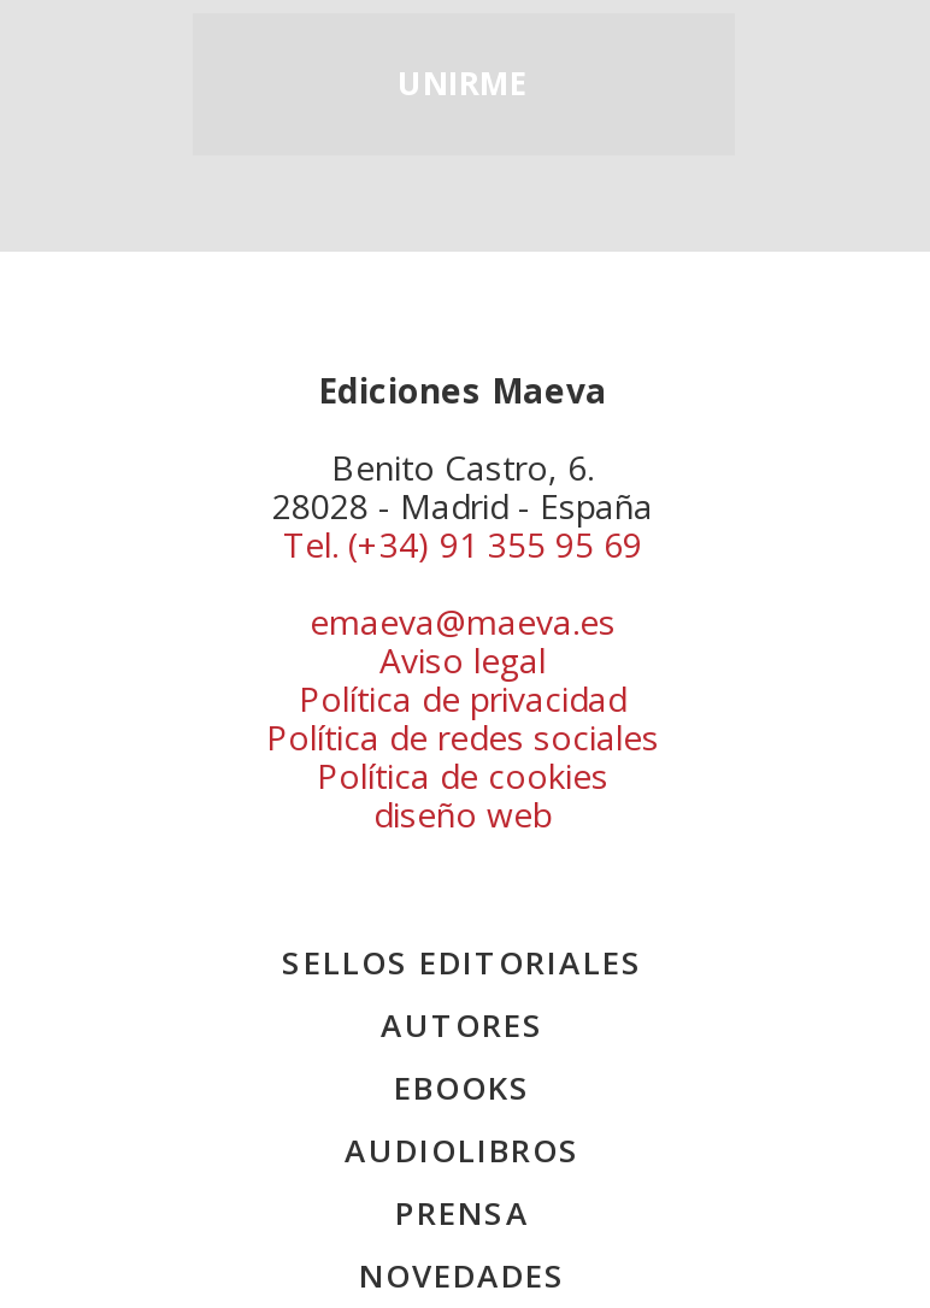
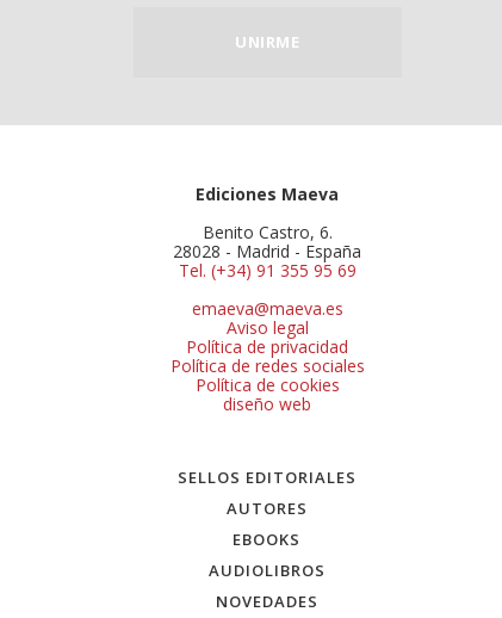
- PRENSA
